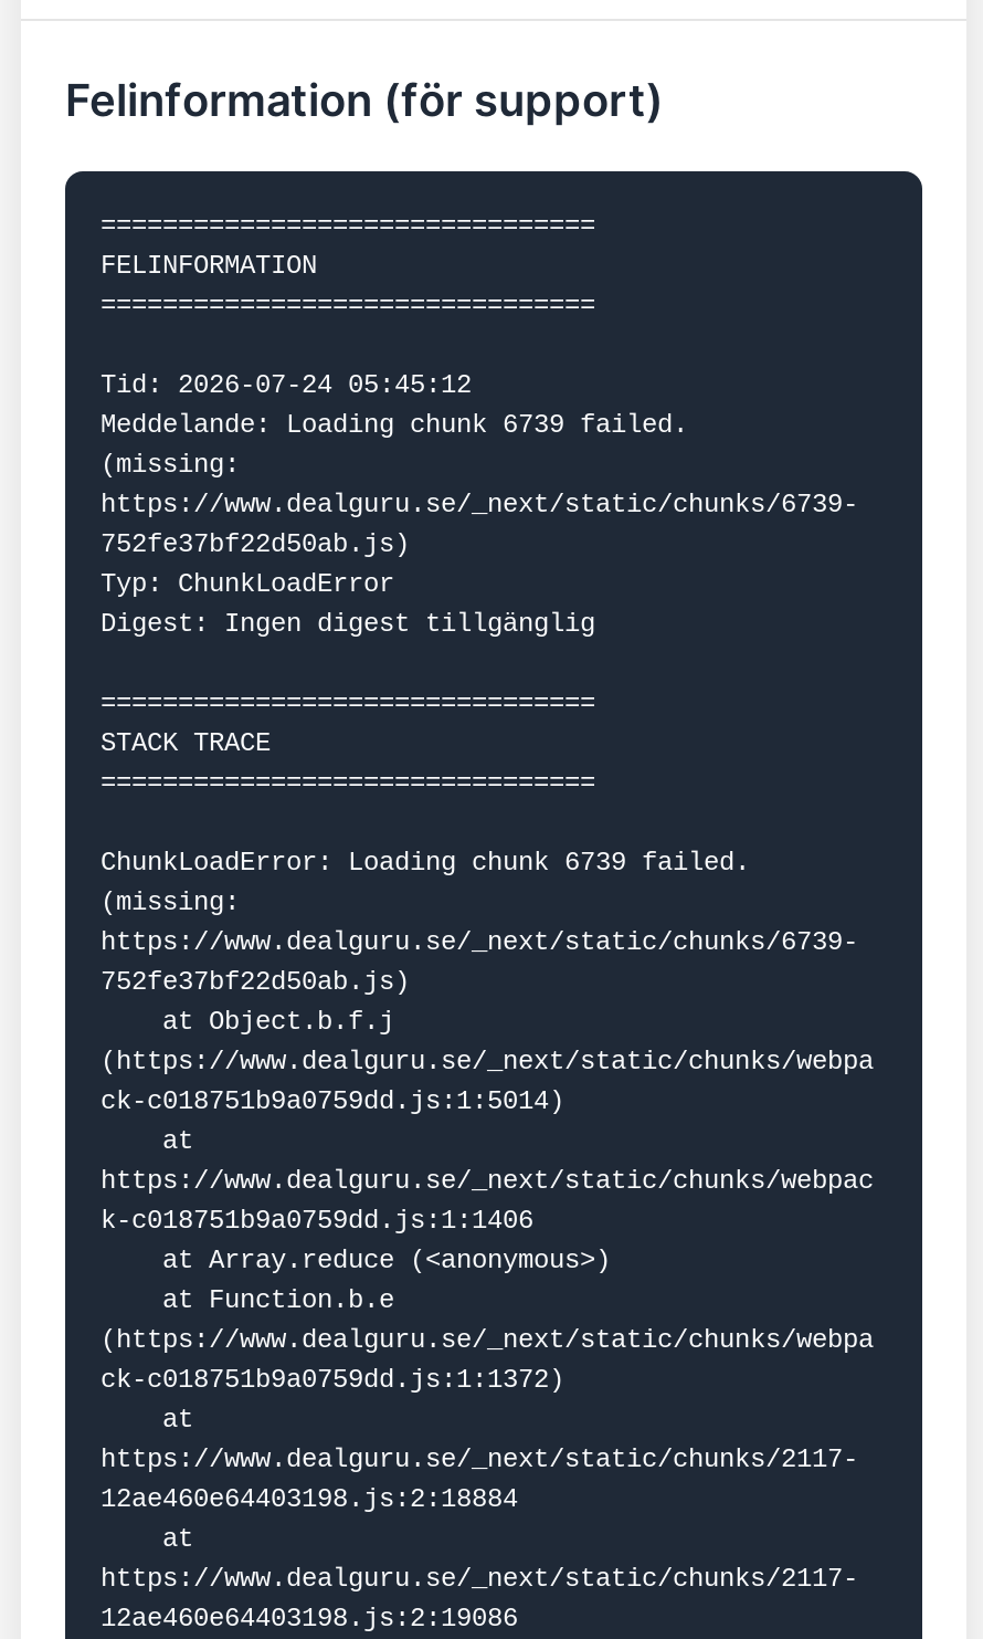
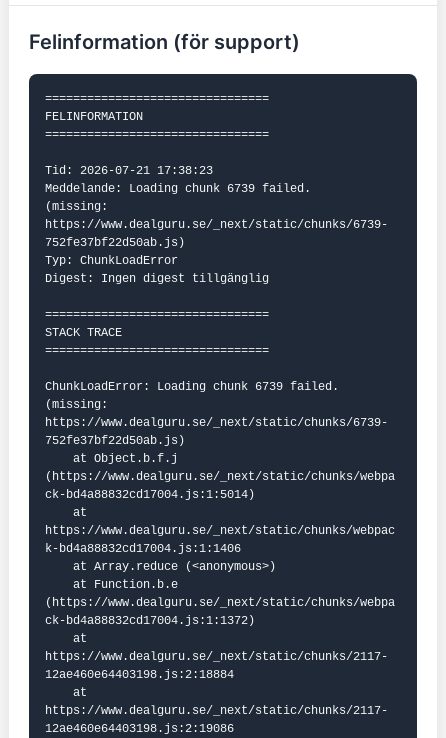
- Tid: 2026-07-24 05:45:12
+ Tid: 2026-07-21 17:38:23

- ck-c018751b9a0759dd.js:1:5014)
+ ck-bd4a88832cd17004.js:1:5014)

- k-c018751b9a0759dd.js:1:1406
+ k-bd4a88832cd17004.js:1:1406

- ck-c018751b9a0759dd.js:1:1372)
+ ck-bd4a88832cd17004.js:1:1372)
